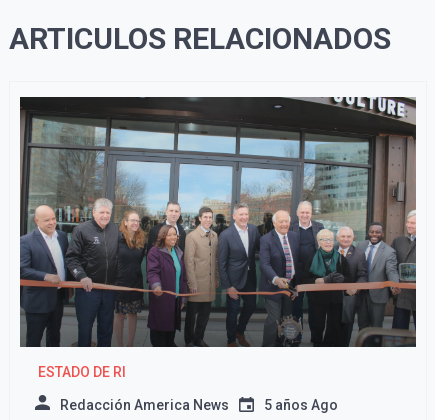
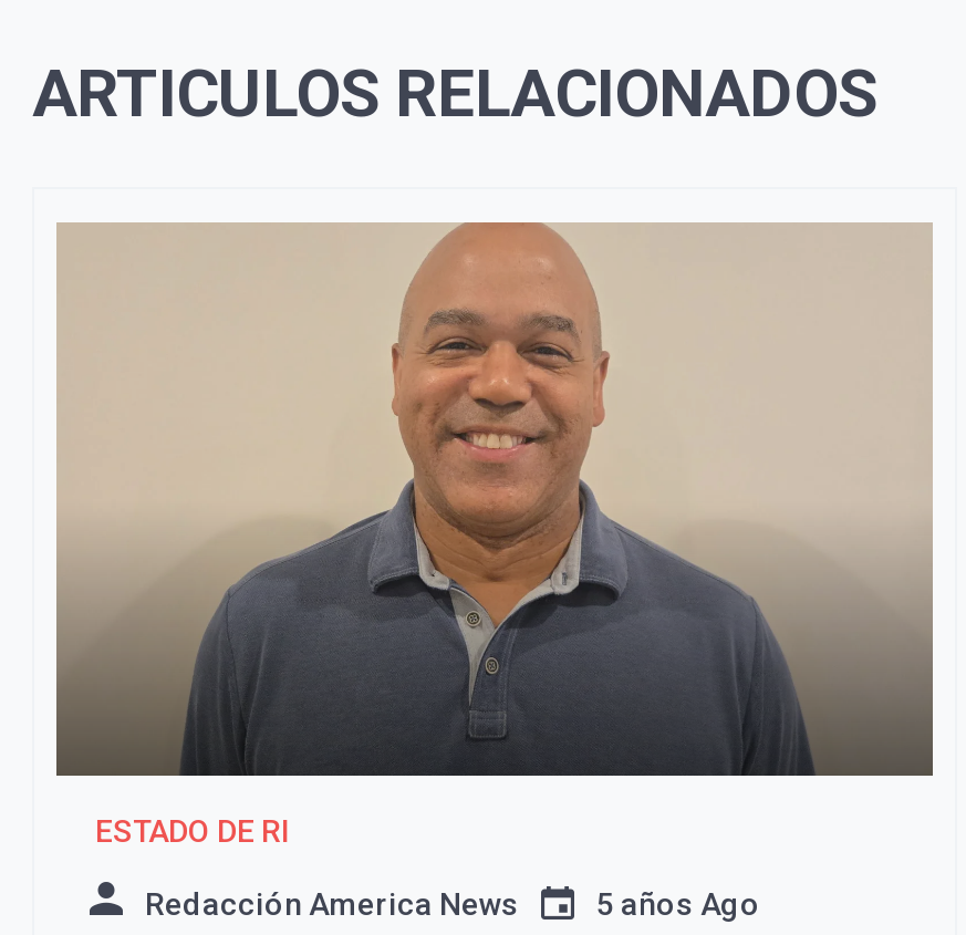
- [image]
+ [image]
